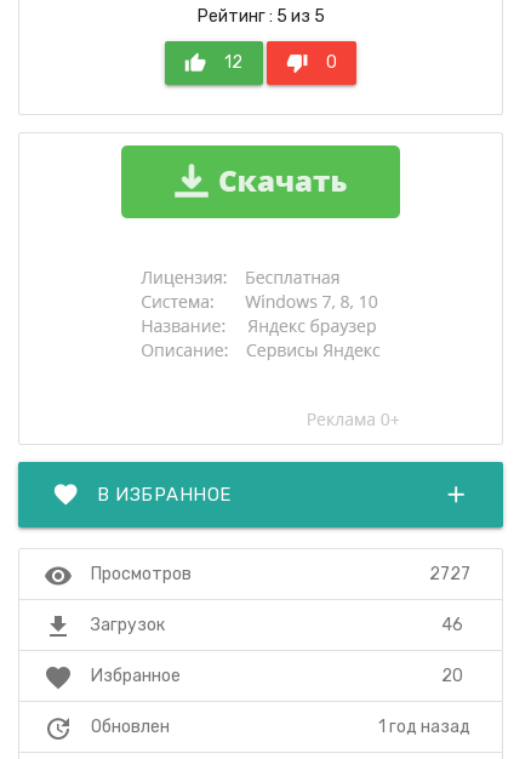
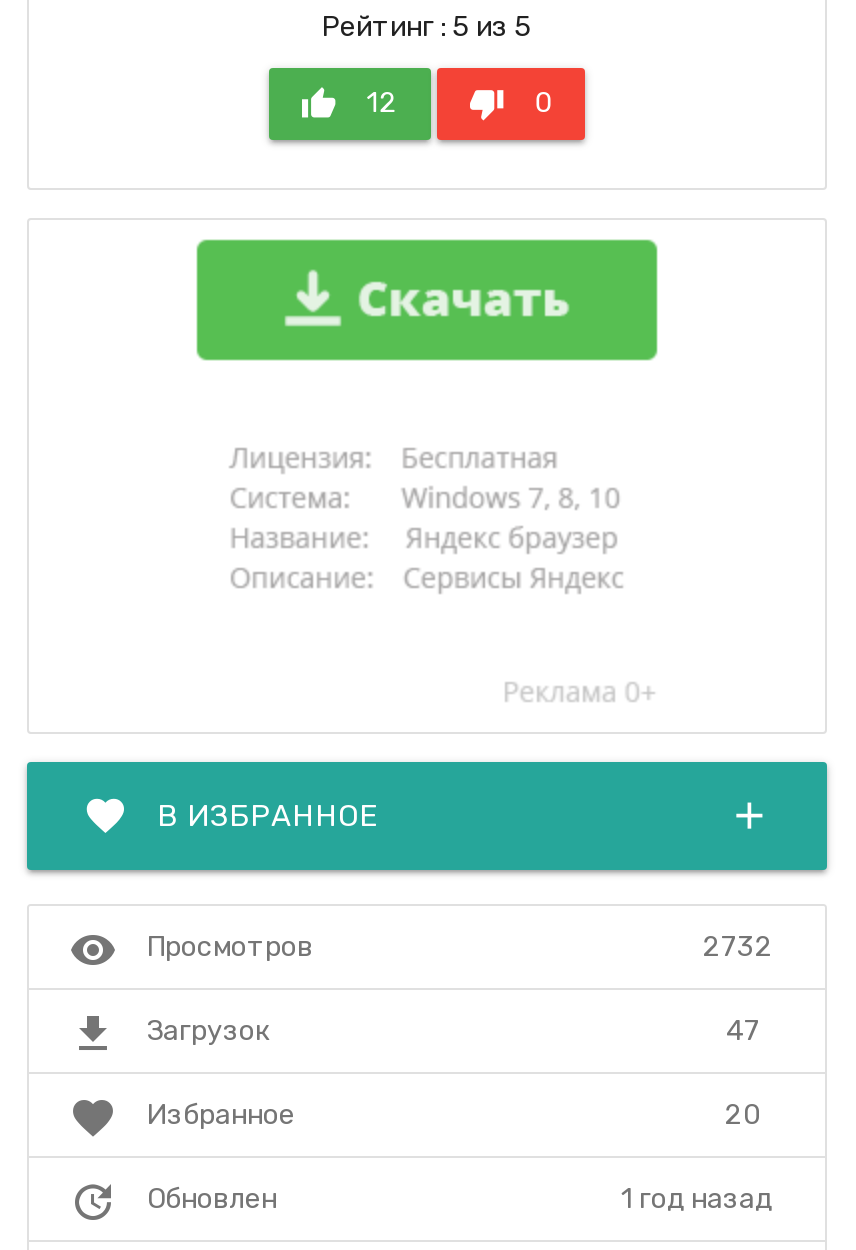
- 2727
+ 2732

- 46
+ 47
